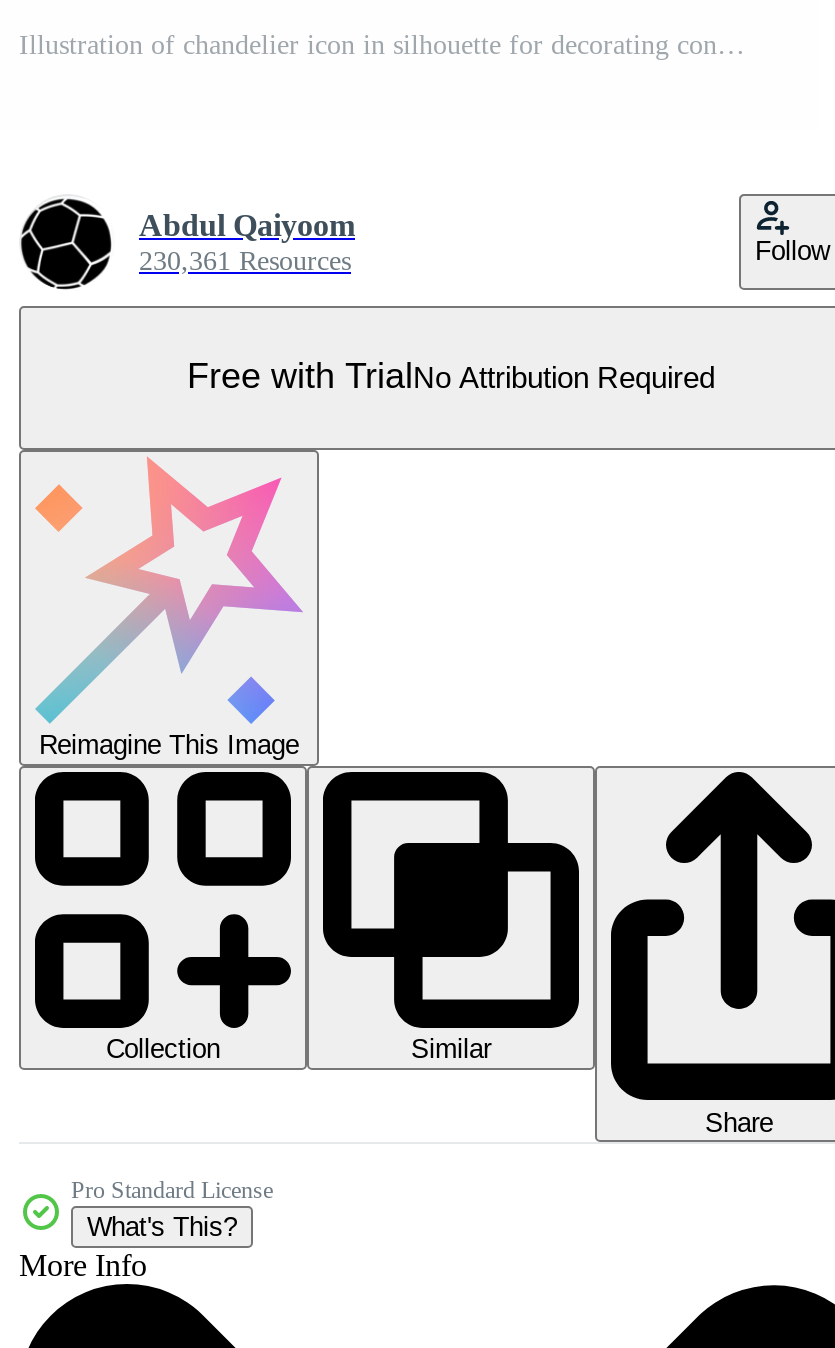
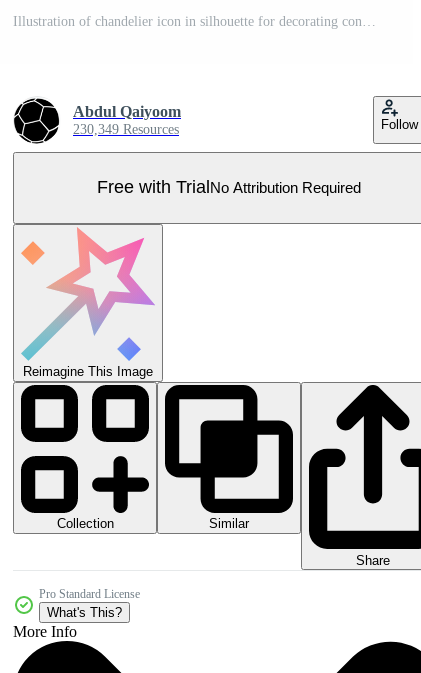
- 230,361 Resources
+ 230,349 Resources
